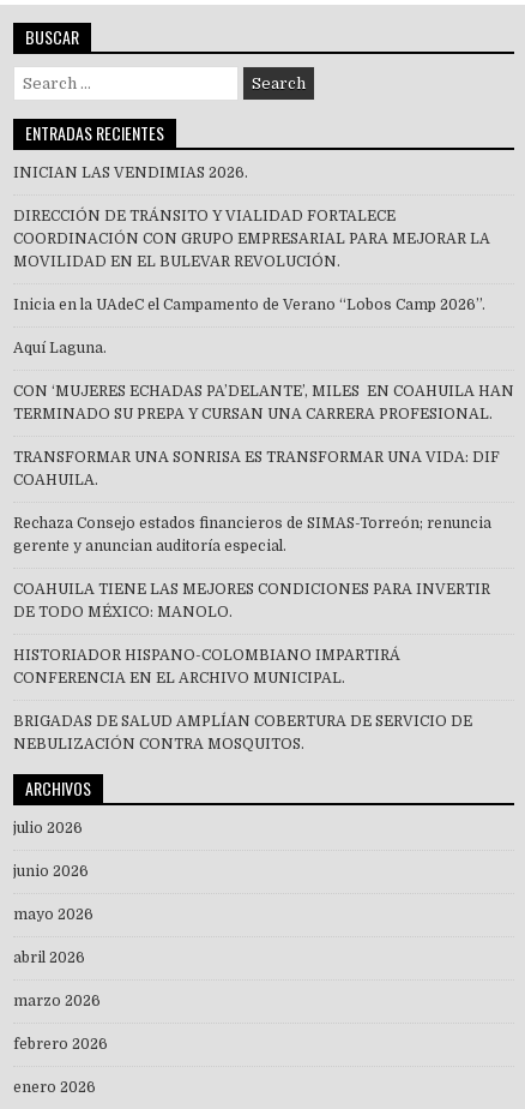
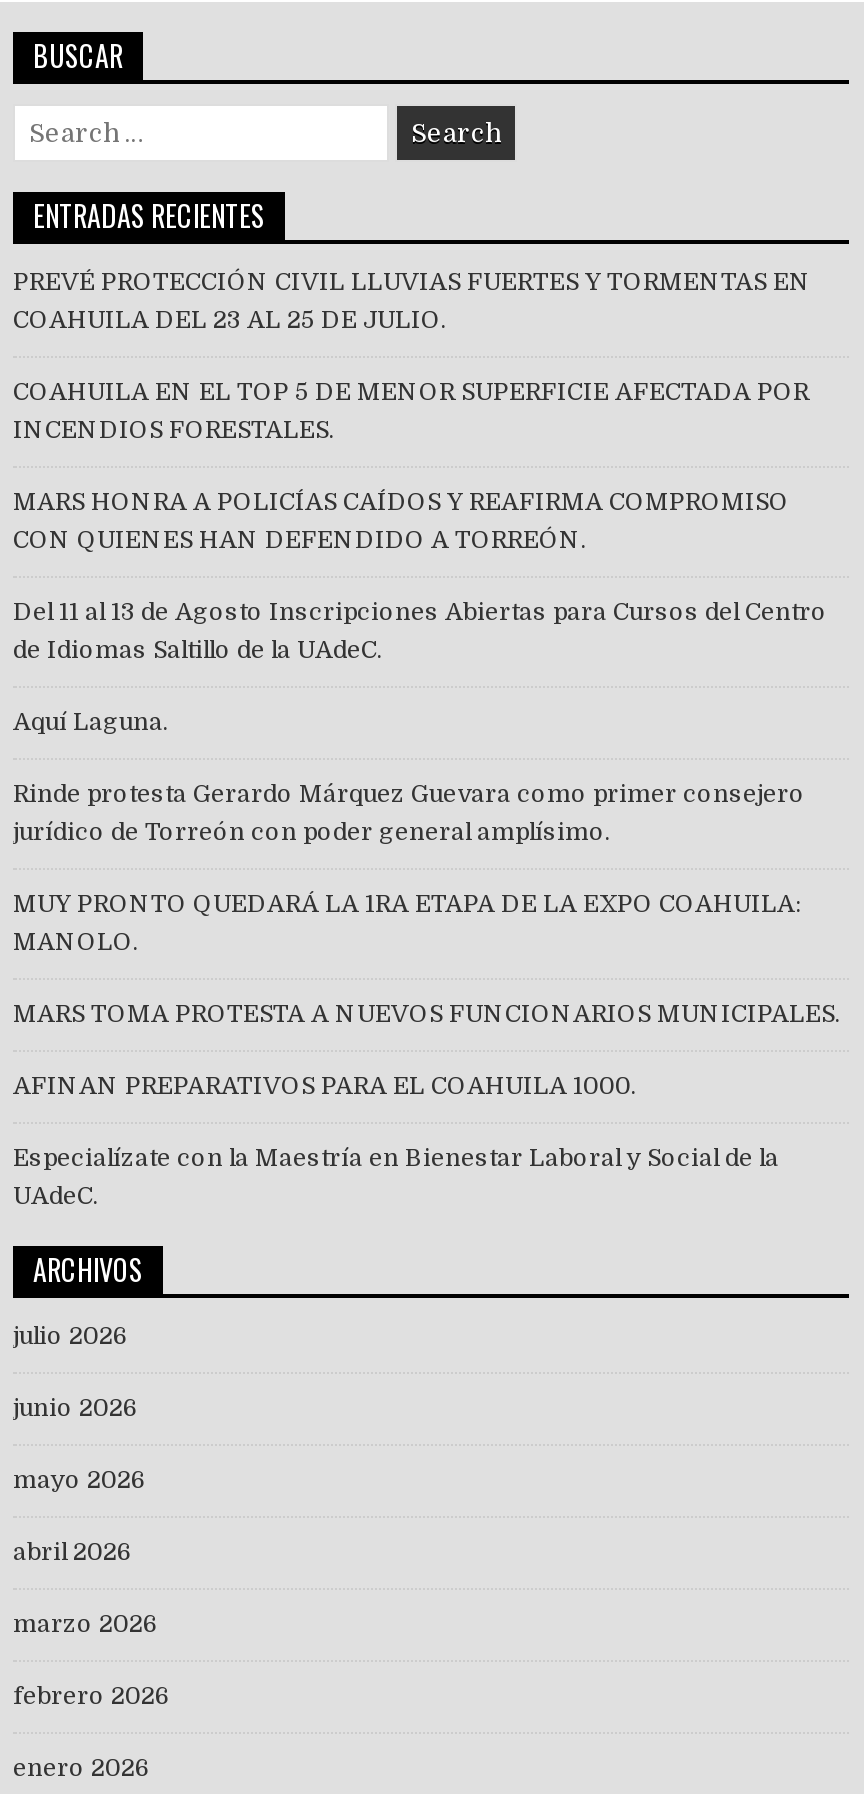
- INICIAN LAS VENDIMIAS 2026.
- DIRECCIÓN DE TRÁNSITO Y VIALIDAD FORTALECE
- COORDINACIÓN CON GRUPO EMPRESARIAL PARA MEJORAR LA
- MOVILIDAD EN EL BULEVAR REVOLUCIÓN.
- Inicia en la UAdeC el Campamento de Verano “Lobos Camp 2026”.
+ PREVÉ PROTECCIÓN CIVIL LLUVIAS FUERTES Y TORMENTAS EN
+ COAHUILA DEL 23 AL 25 DE JULIO.
+ COAHUILA EN EL TOP 5 DE MENOR SUPERFICIE AFECTADA POR
+ INCENDIOS FORESTALES.
+ MARS HONRA A POLICÍAS CAÍDOS Y REAFIRMA COMPROMISO
+ CON QUIENES HAN DEFENDIDO A TORREÓN.
+ Del 11 al 13 de Agosto Inscripciones Abiertas para Cursos del Centro
+ de Idiomas Saltillo de la UAdeC.

moved down: Aquí Laguna.

- CON ‘MUJERES ECHADAS PA’DELANTE’, MILES EN COAHUILA HAN
- TERMINADO SU PREPA Y CURSAN UNA CARRERA PROFESIONAL.
- TRANSFORMAR UNA SONRISA ES TRANSFORMAR UNA VIDA: DIF
- COAHUILA.
- Rechaza Consejo estados financieros de SIMAS-Torreón; renuncia
- gerente y anuncian auditoría especial.
- COAHUILA TIENE LAS MEJORES CONDICIONES PARA INVERTIR
- DE TODO MÉXICO: MANOLO.
- HISTORIADOR HISPANO-COLOMBIANO IMPARTIRÁ
- CONFERENCIA EN EL ARCHIVO MUNICIPAL.
- BRIGADAS DE SALUD AMPLÍAN COBERTURA DE SERVICIO DE
- NEBULIZACIÓN CONTRA MOSQUITOS.
+ Rinde protesta Gerardo Márquez Guevara como primer consejero
+ jurídico de Torreón con poder general amplísimo.
+ MUY PRONTO QUEDARÁ LA 1RA ETAPA DE LA EXPO COAHUILA:
+ MANOLO.
+ MARS TOMA PROTESTA A NUEVOS FUNCIONARIOS MUNICIPALES.
+ AFINAN PREPARATIVOS PARA EL COAHUILA 1000.
+ Especialízate con la Maestría en Bienestar Laboral y Social de la
+ UAdeC.
